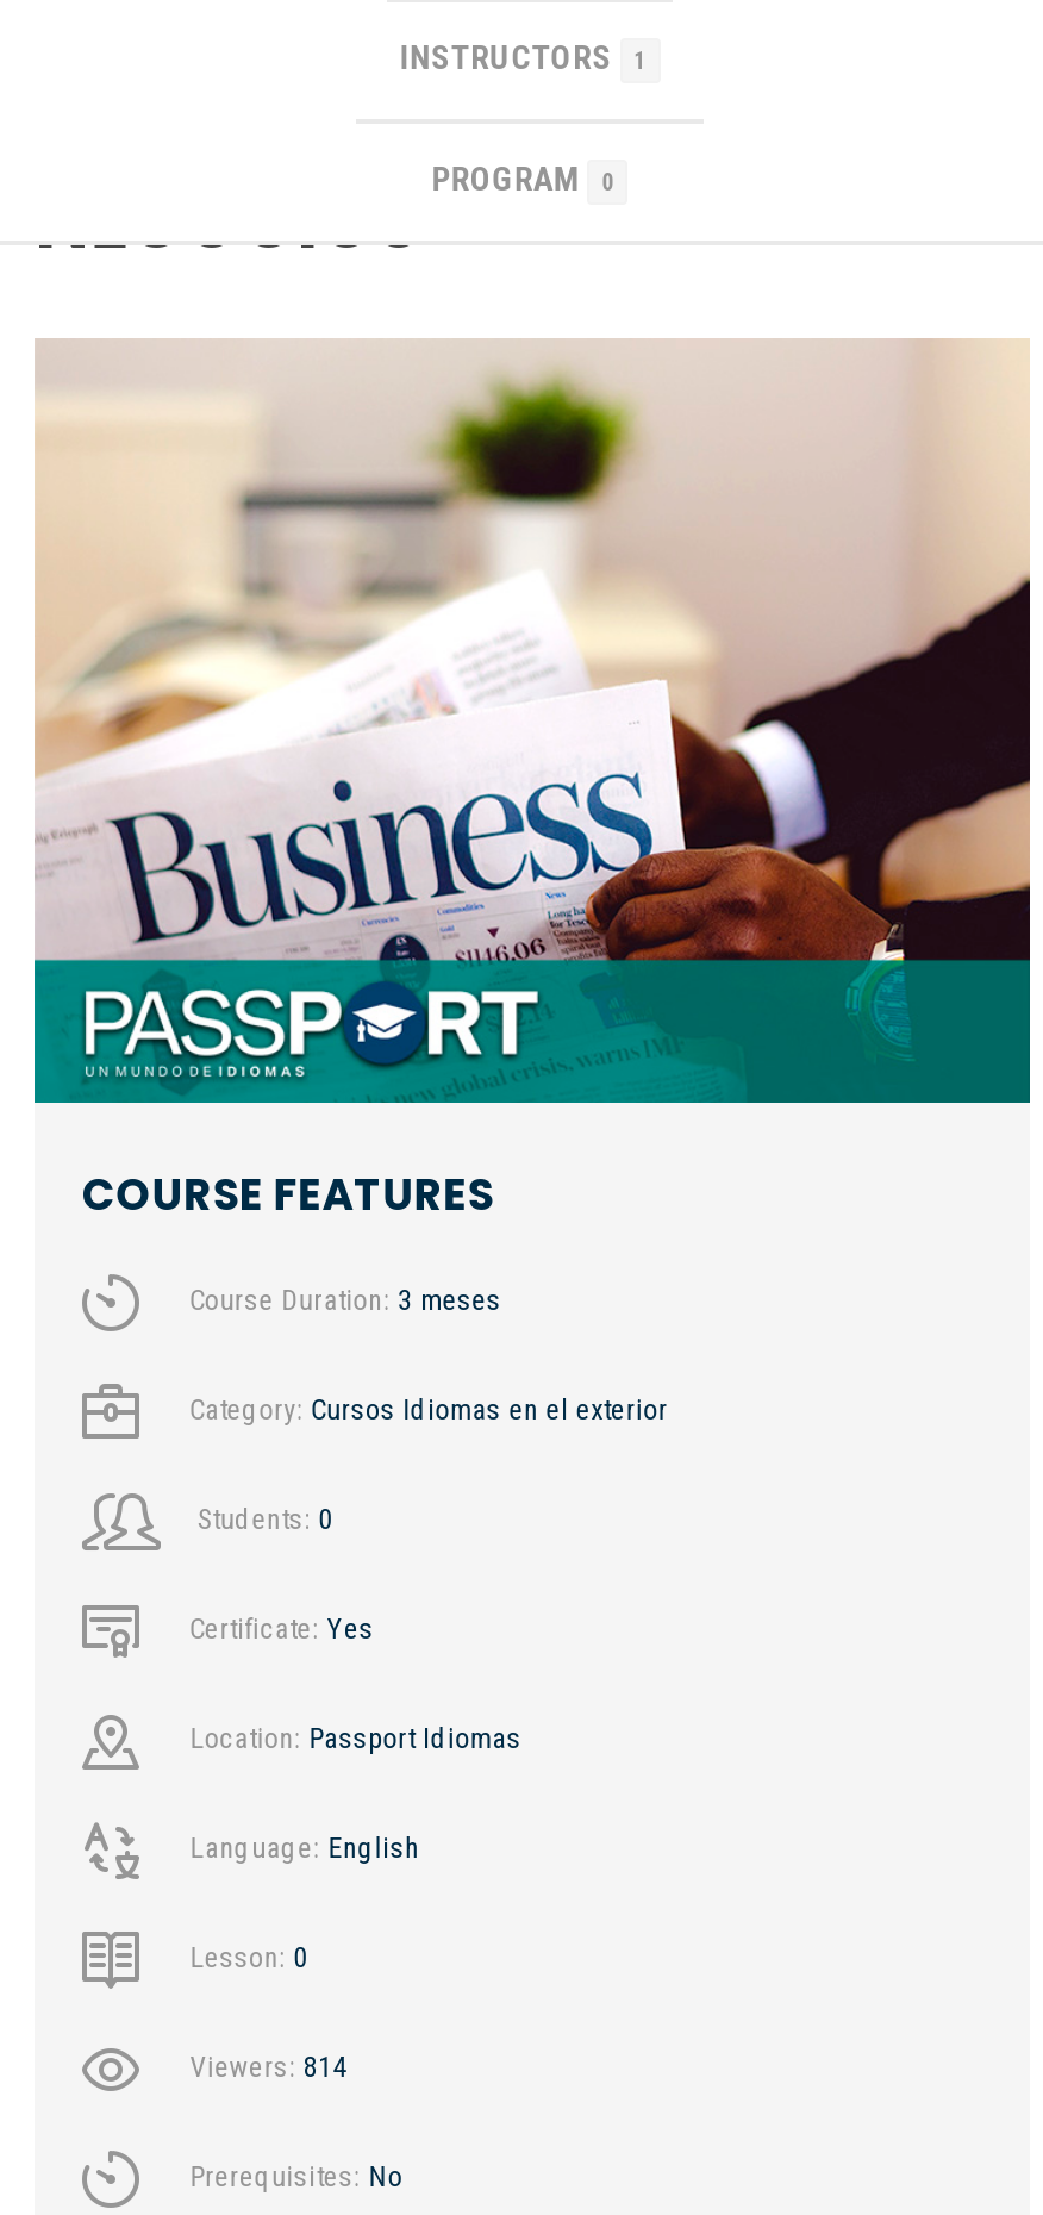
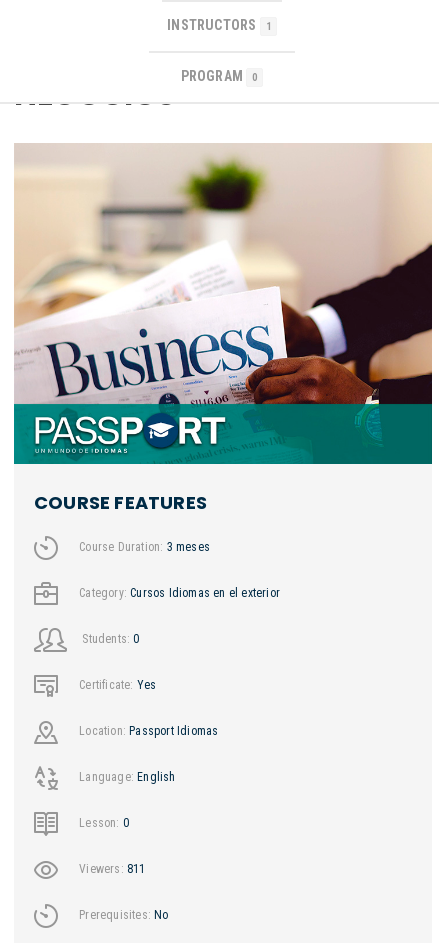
- Viewers: 814
+ Viewers: 811
